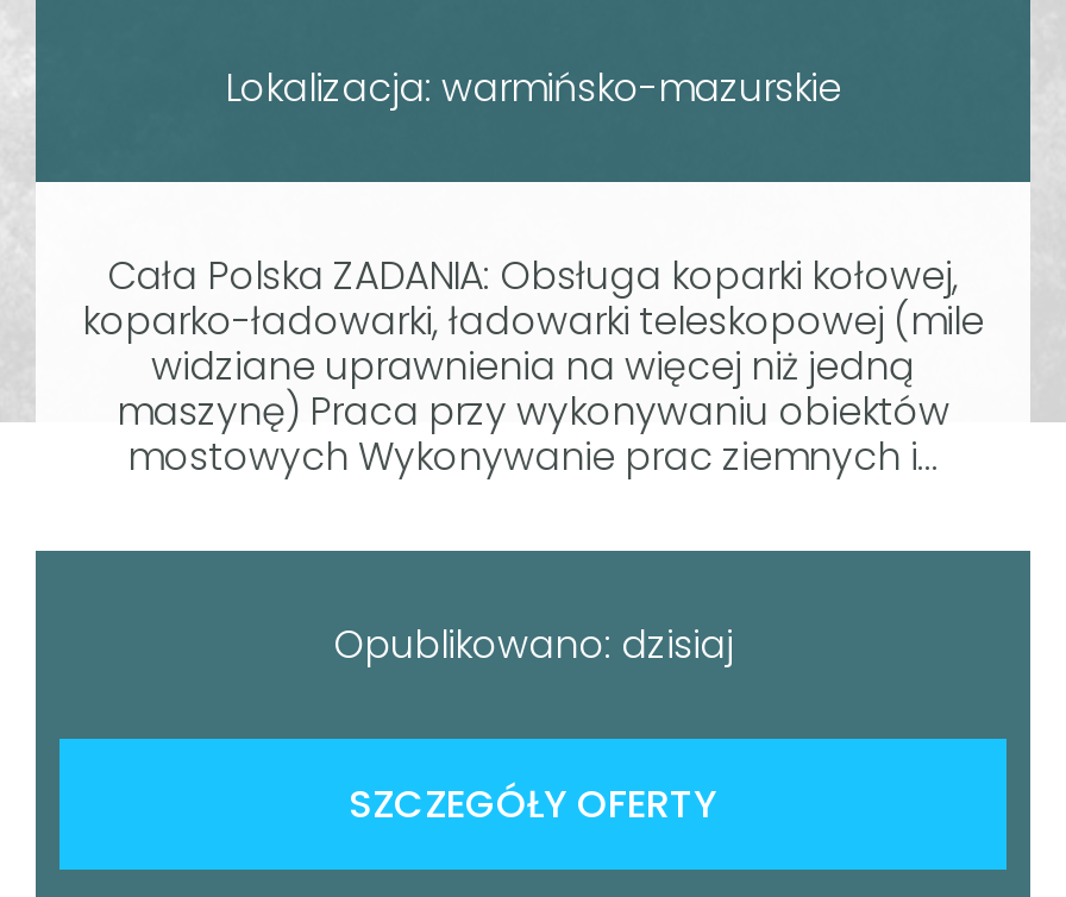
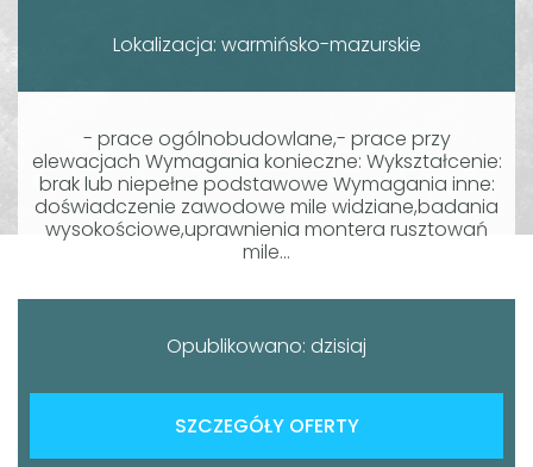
- Cała Polska ZADANIA: Obsługa koparki kołowej,
- koparko-ładowarki, ładowarki teleskopowej (mile
- widziane uprawnienia na więcej niż jedną
- maszynę) Praca przy wykonywaniu obiektów
- mostowych Wykonywanie prac ziemnych i...
+ - prace ogólnobudowlane,- prace przy
+ elewacjach Wymagania konieczne: Wykształcenie:
+ brak lub niepełne podstawowe Wymagania inne:
+ doświadczenie zawodowe mile widziane,badania
+ wysokościowe,uprawnienia montera rusztowań
+ mile...
